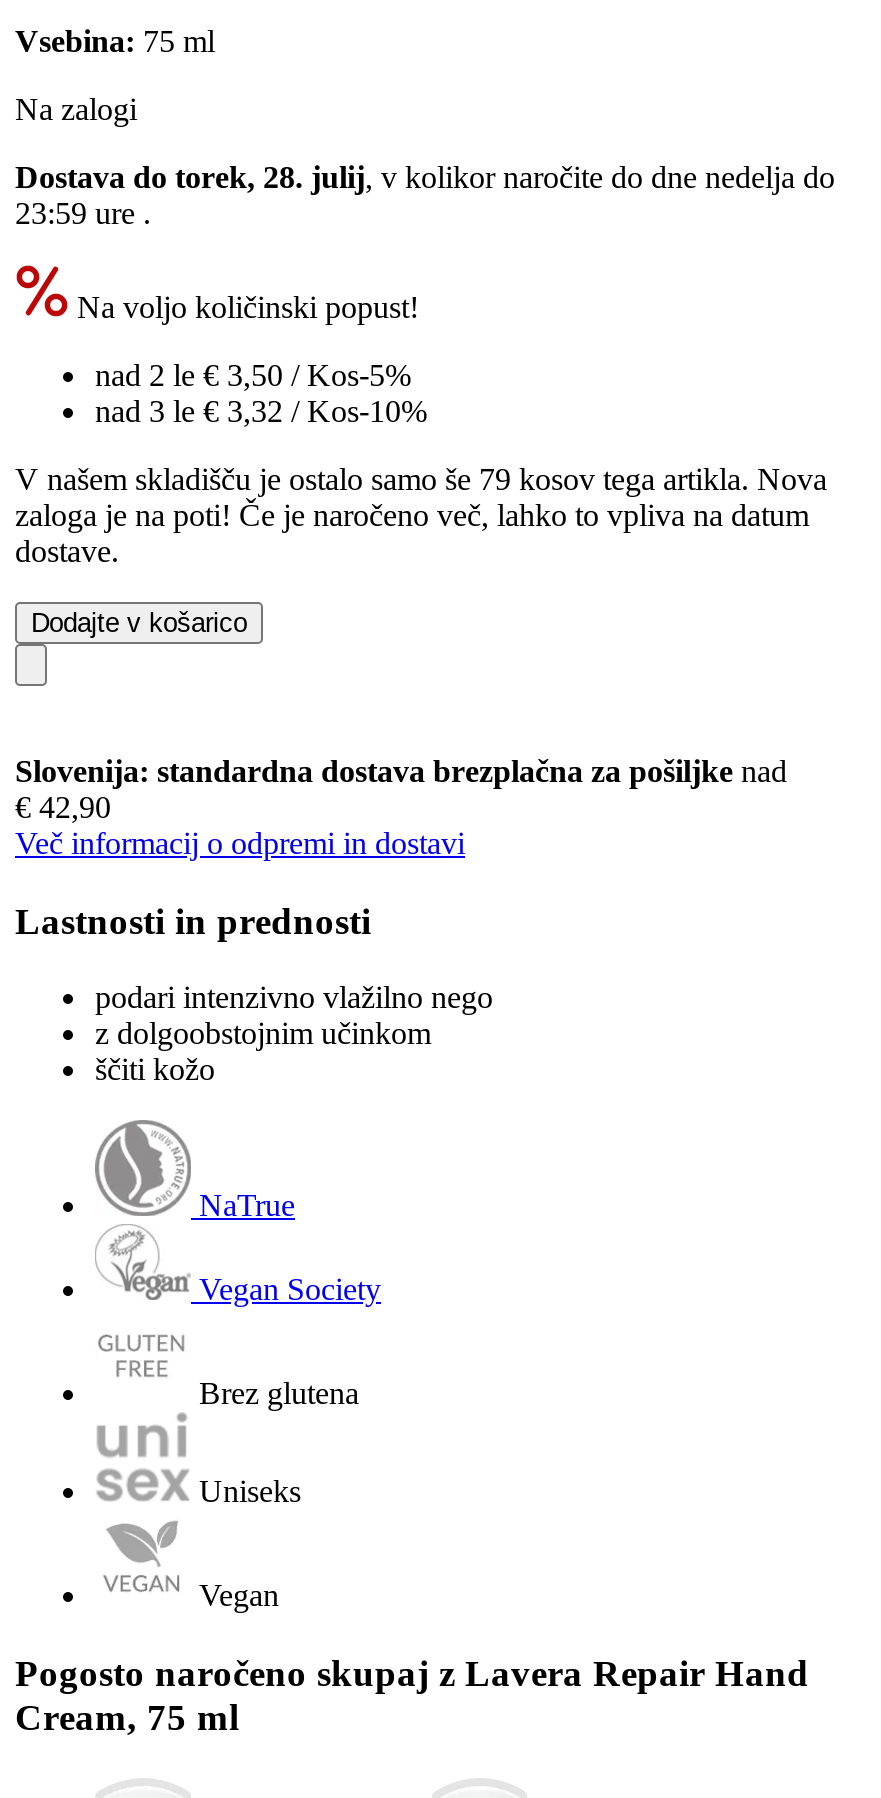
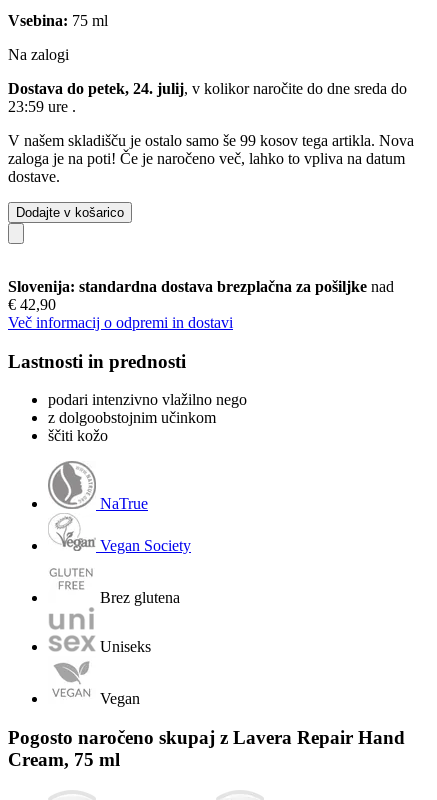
- Dostava do torek, 28. julij, v kolikor naročite do dne nedelja do
+ Dostava do petek, 24. julij, v kolikor naročite do dne sreda do

- Na voljo količinski popust!
- nad 2 le € 3,50 / Kos-5%
- nad 3 le € 3,32 / Kos-10%
- V našem skladišču je ostalo samo še 79 kosov tega artikla. Nova
+ V našem skladišču je ostalo samo še 99 kosov tega artikla. Nova
